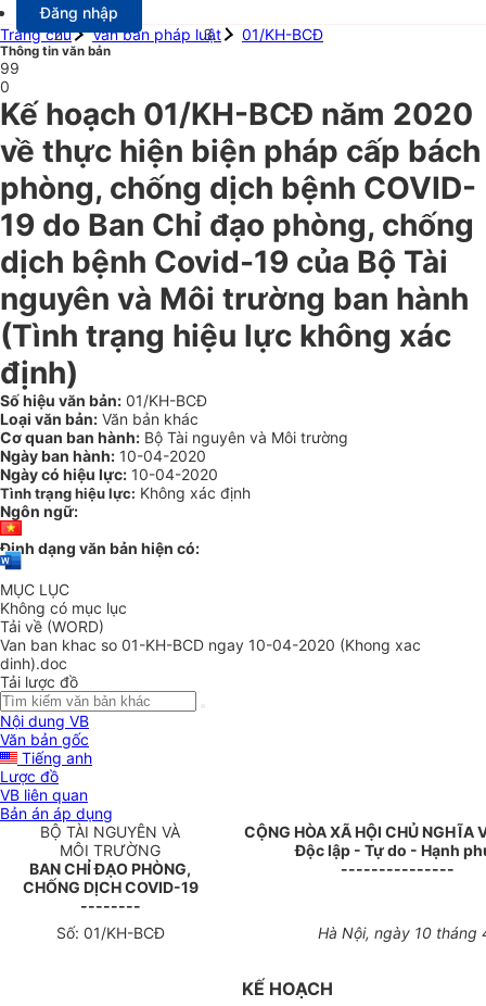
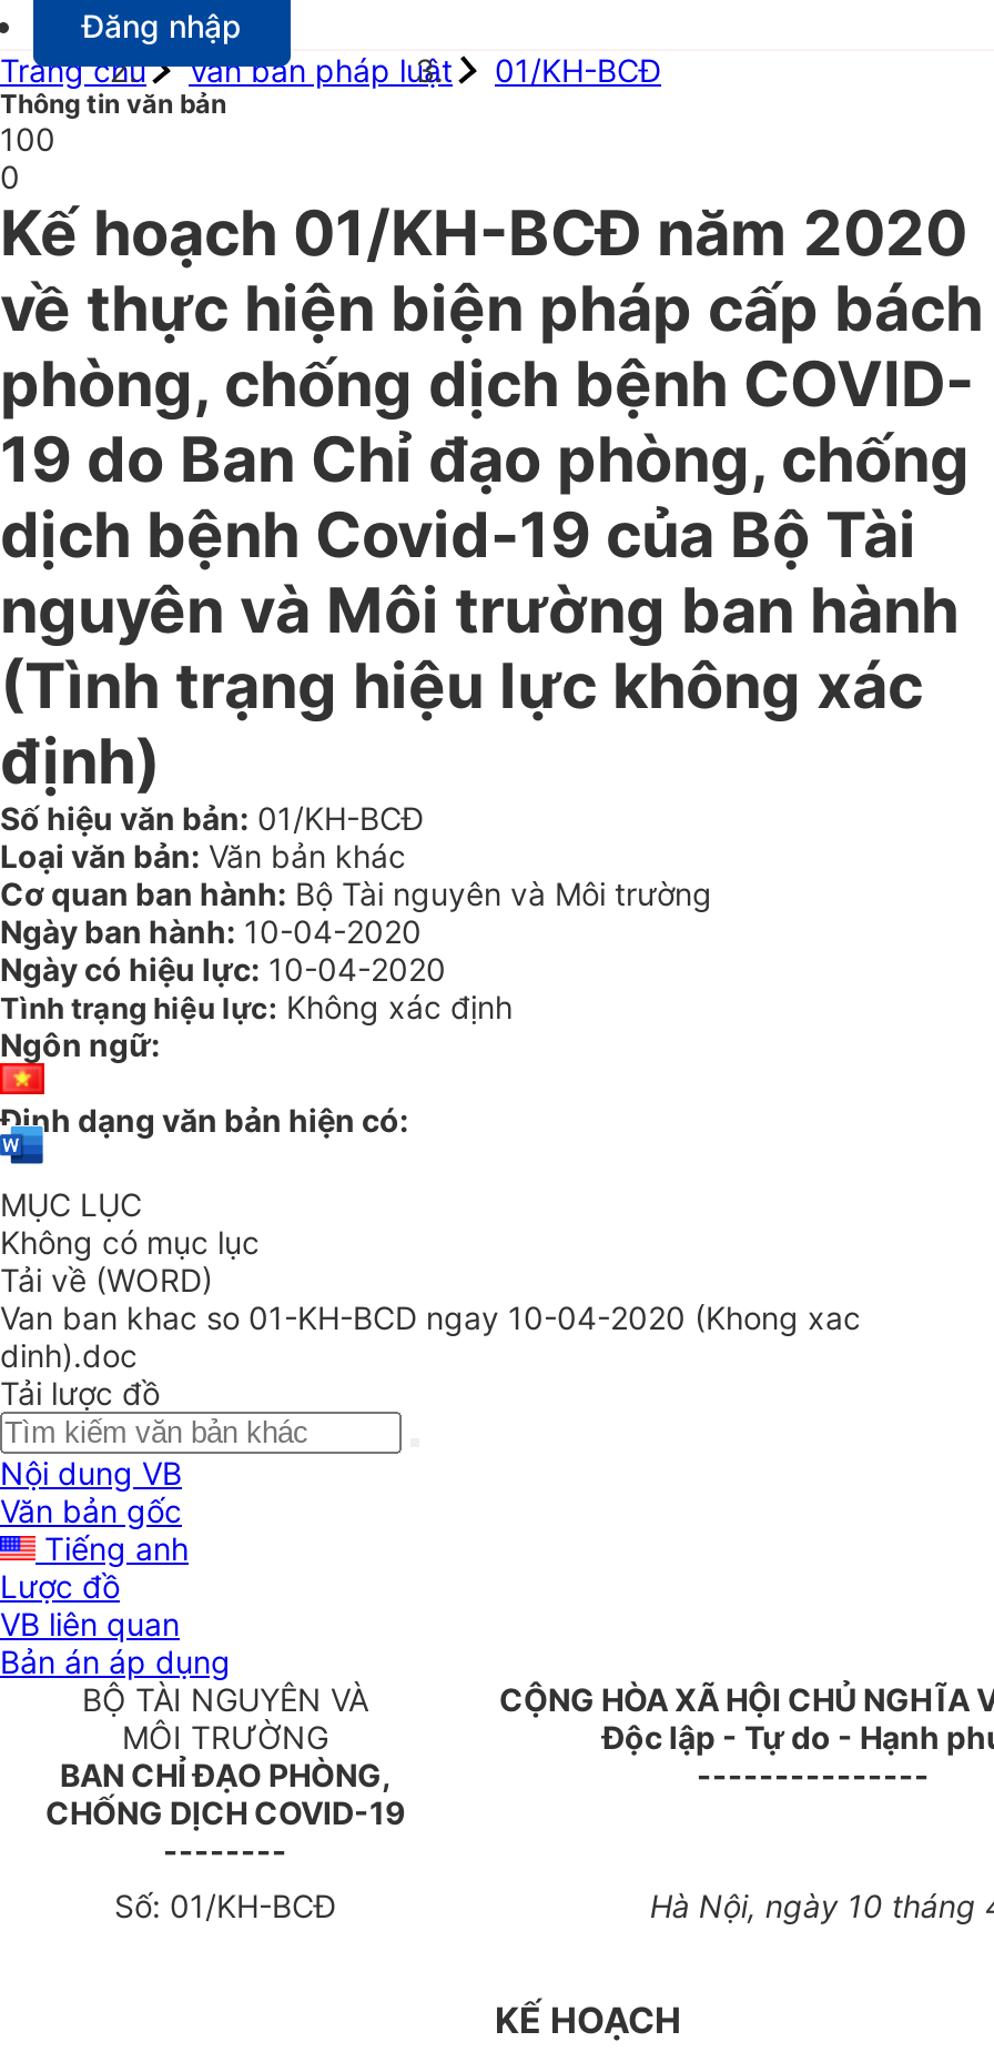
- 99
+ 100
